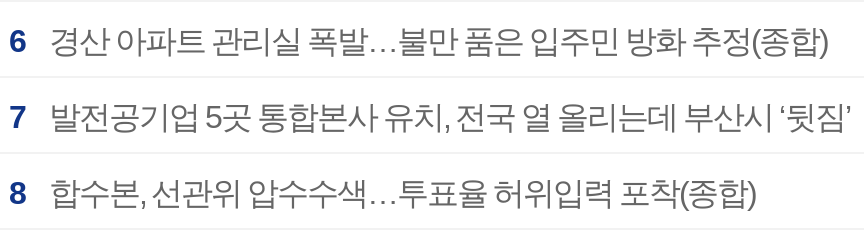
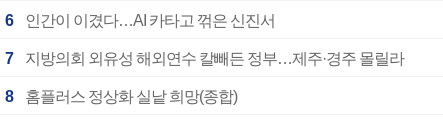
- 경산 아파트 관리실 폭발…불만 품은 입주민 방화 추정(종합)
+ 인간이 이겼다…AI 카타고 꺾은 신진서

- 발전공기업 5곳 통합본사 유치, 전국 열 올리는데 부산시 ‘뒷짐’
+ 지방의회 외유성 해외연수 칼빼든 정부…제주·경주 몰릴라

- 합수본, 선관위 압수수색…투표율 허위입력 포착(종합)
+ 홈플러스 정상화 실낱 희망(종합)
